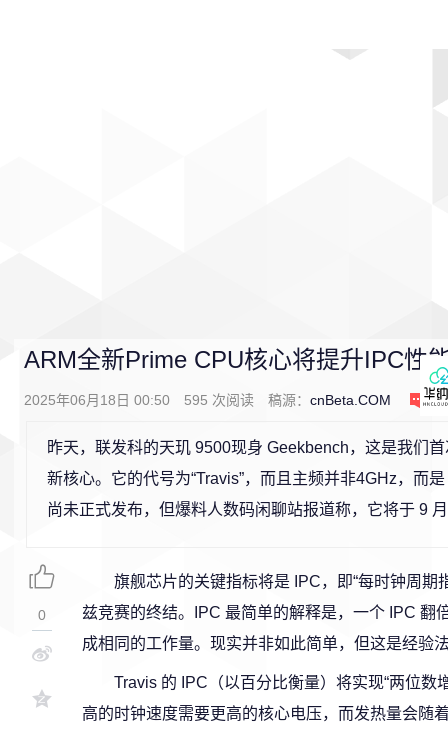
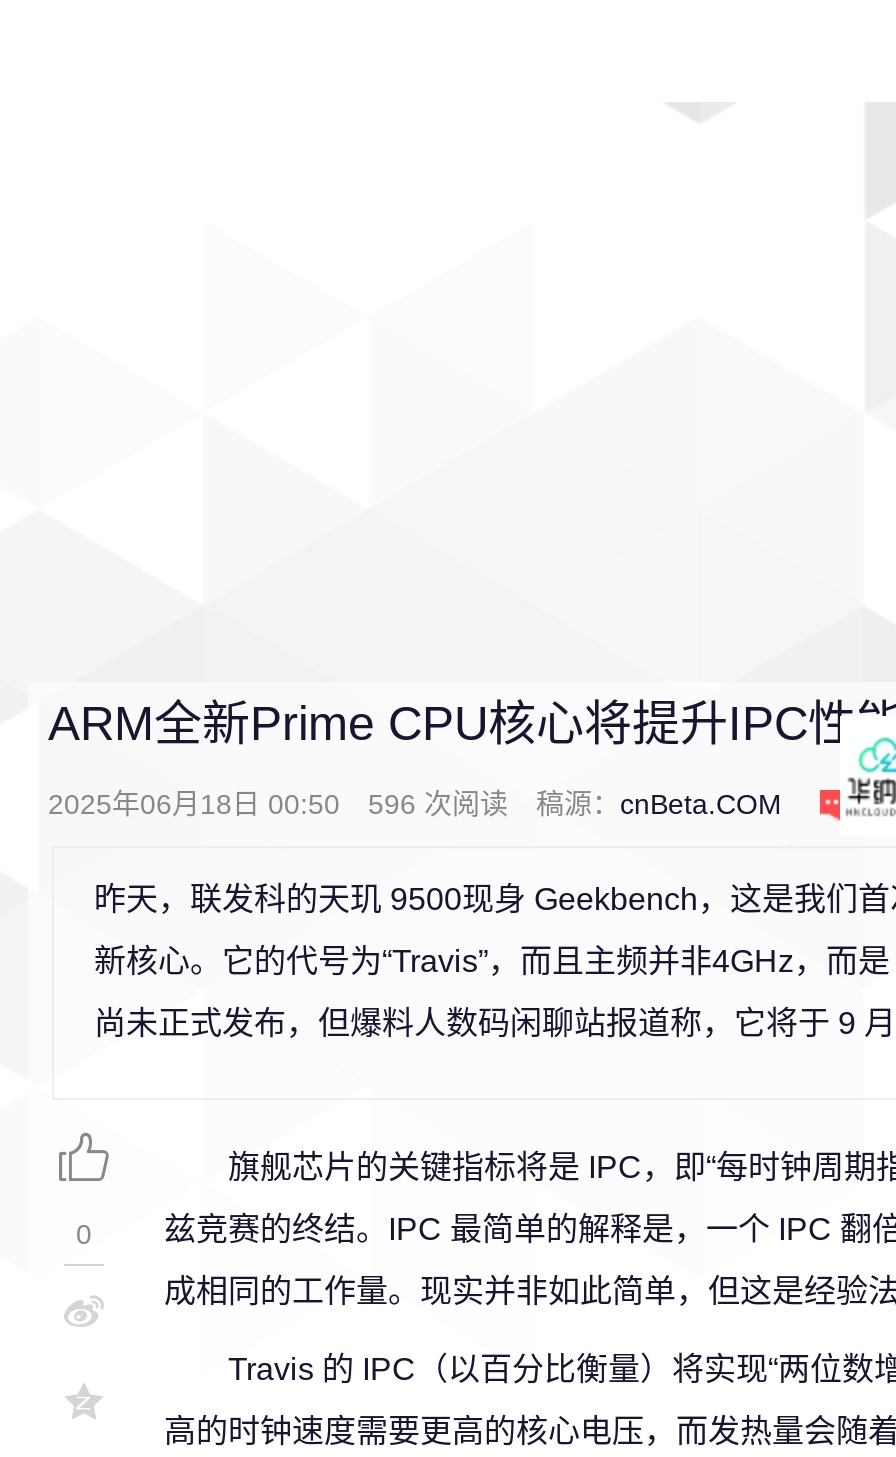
- 2025年06月18日 00:50 595次阅读 稿源：cnBeta.COM
+ 2025年06月18日 00:50 596次阅读 稿源：cnBeta.COM
